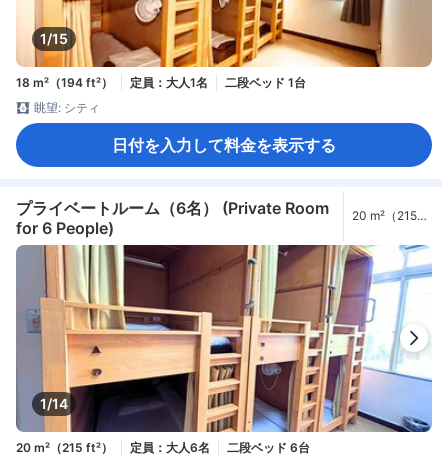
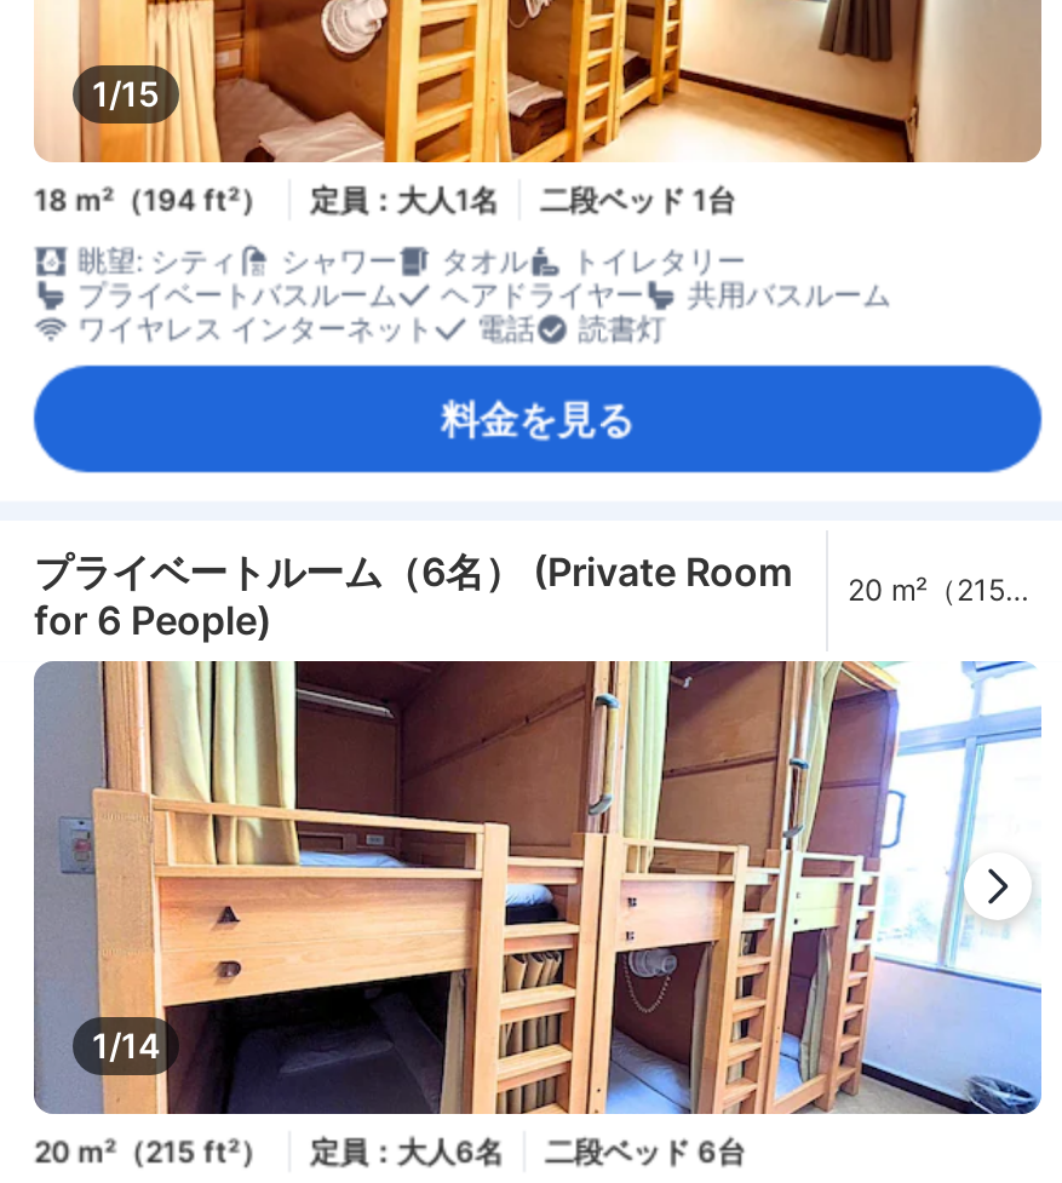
- 日付を入力して料金を表示する
+ シャワー
+ タオル
+ トイレタリー
+ プライベートバスルーム
+ ヘアドライヤー
+ 共用バスルーム
+ ワイヤレス インターネット
+ 電話
+ 読書灯
+ 料金を見る
